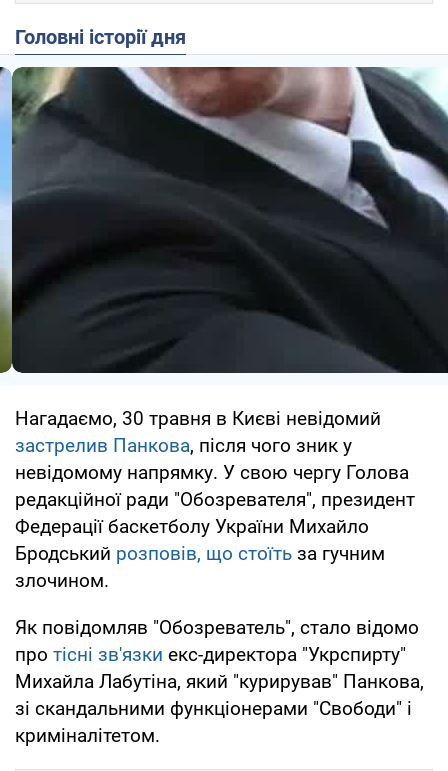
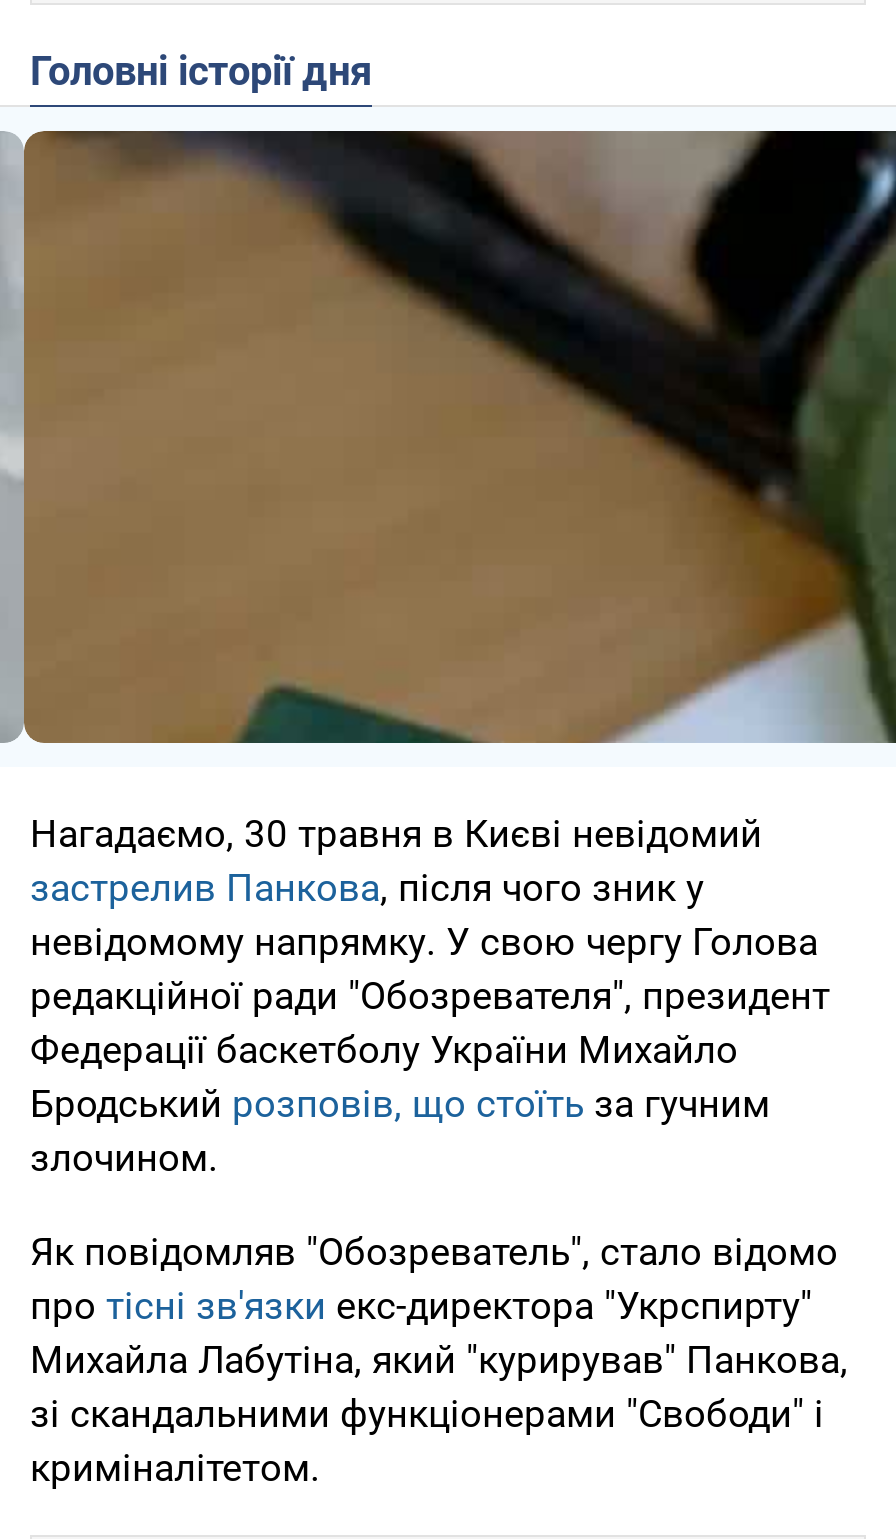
- [image]
+ [image]
